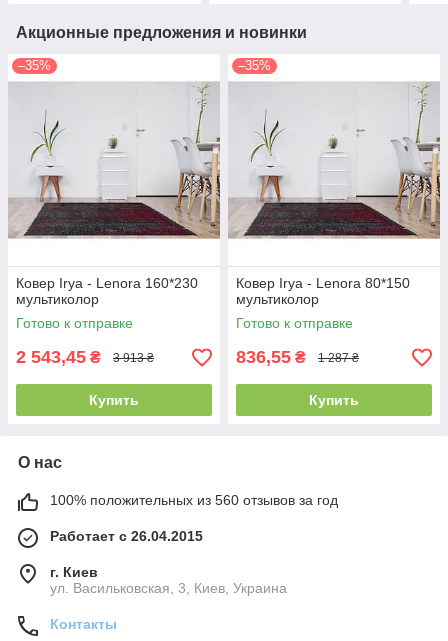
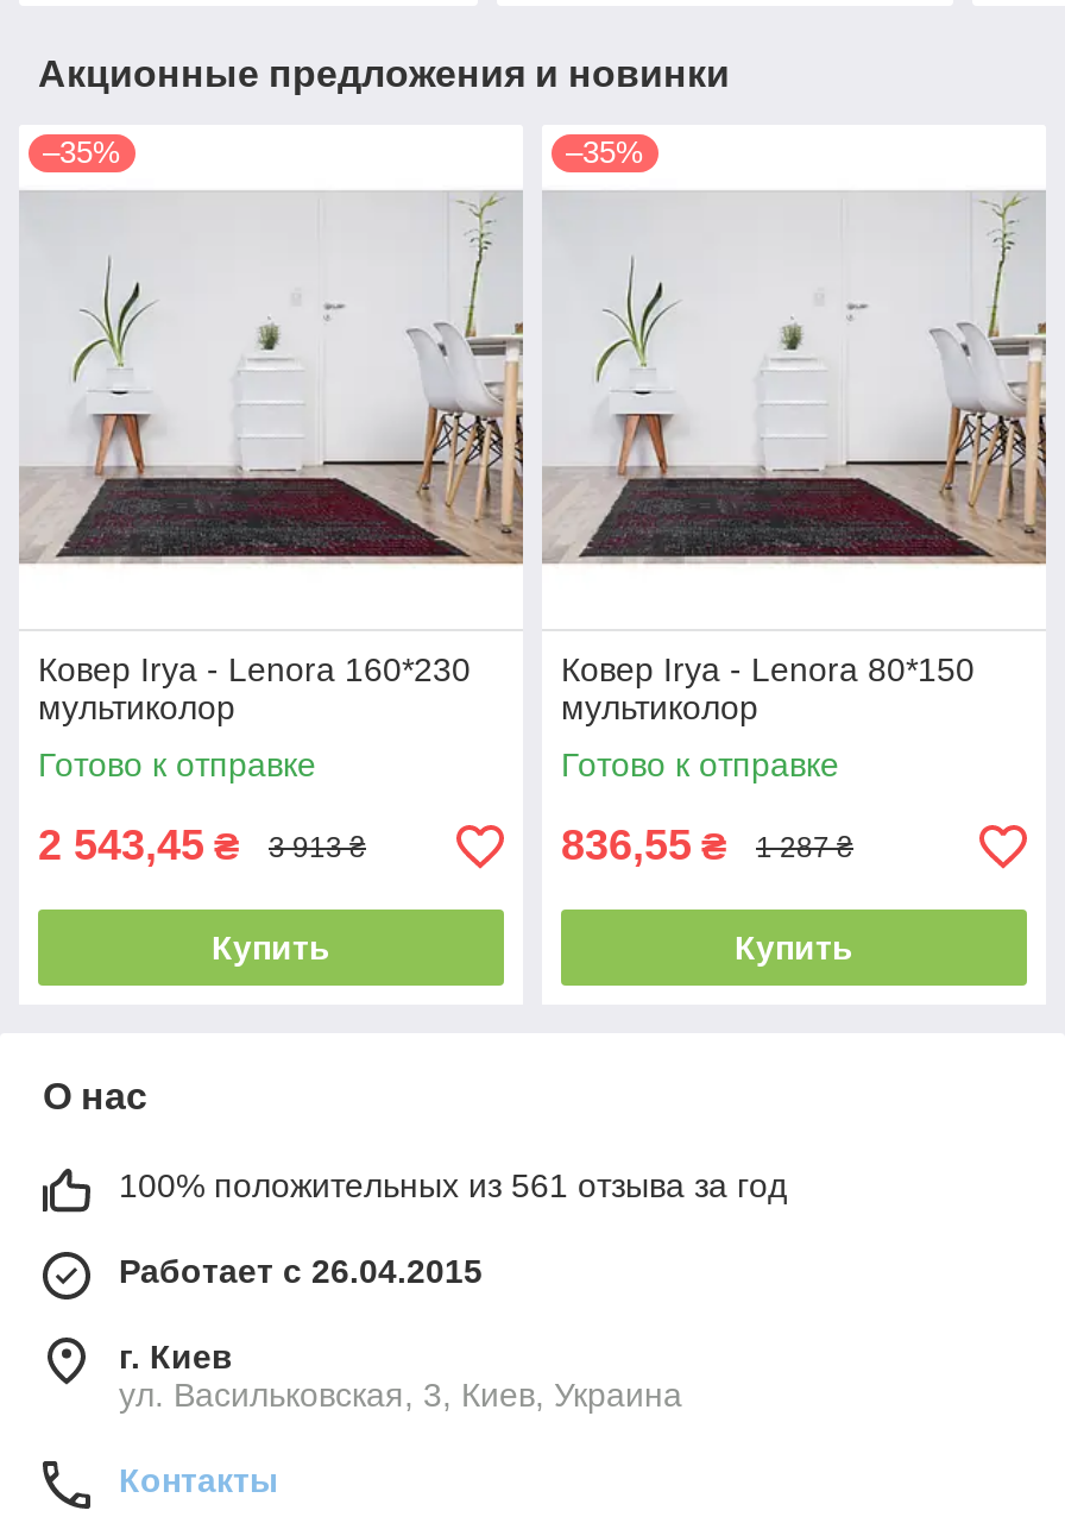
- 100% положительных из 560 отзывов за год
+ 100% положительных из 561 отзыва за год
